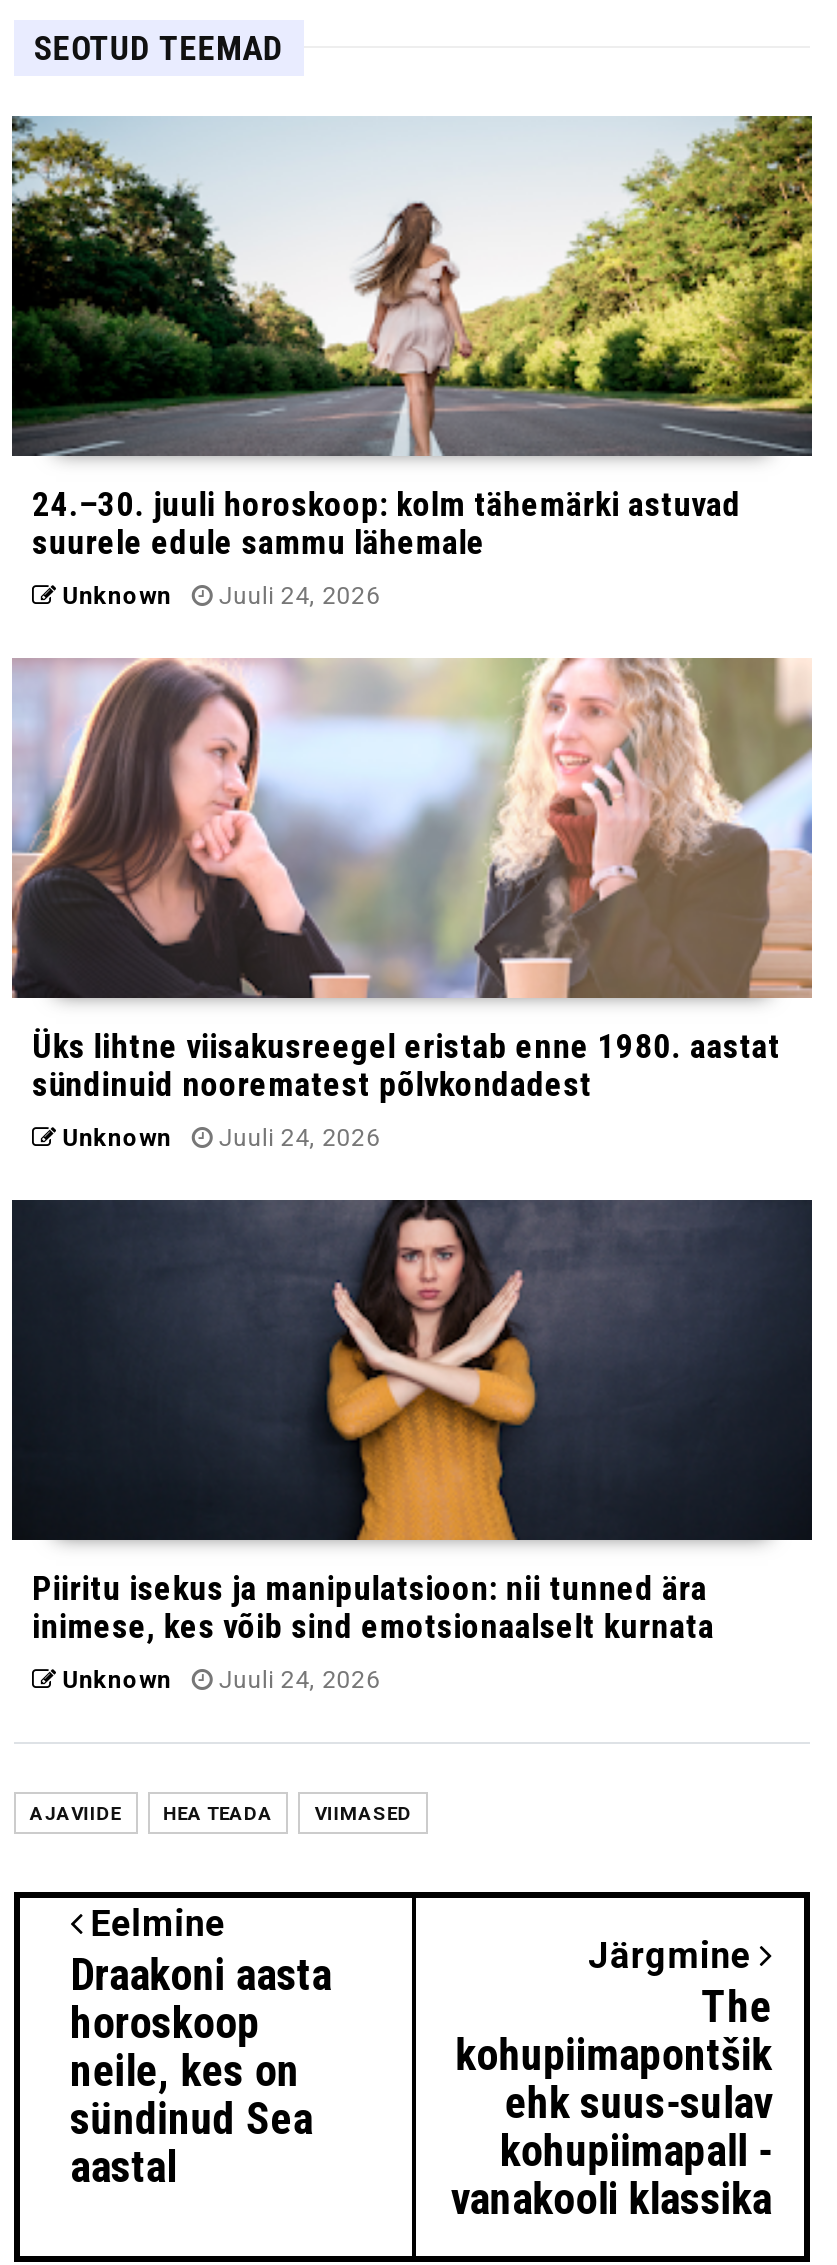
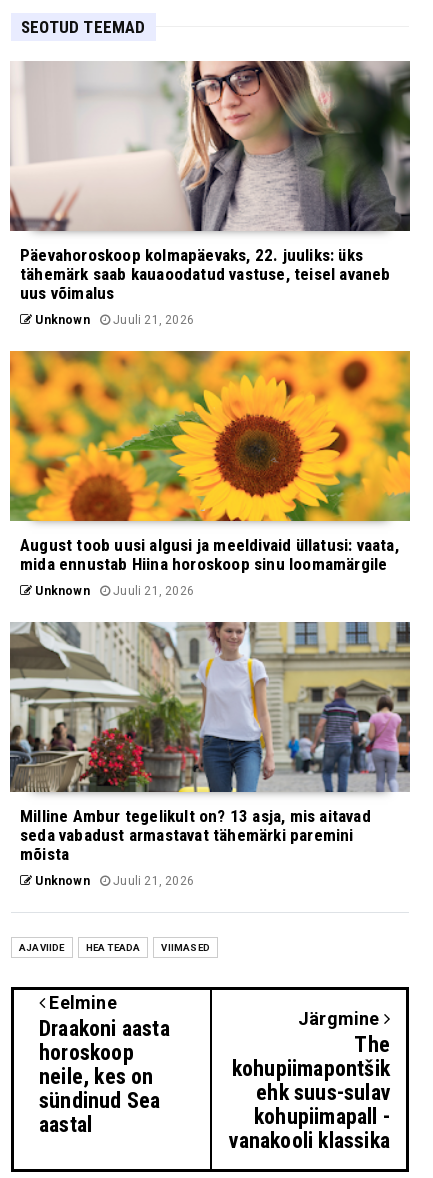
- [image]
- 24.–30. juuli horoskoop: kolm tähemärki astuvad
- suurele edule sammu lähemale
+ [image]
+ Päevahoroskoop kolmapäevaks, 22. juuliks: üks
+ tähemärk saab kauaoodatud vastuse, teisel avaneb
+ uus võimalus

- Unknown Juuli 24, 2026
+ Unknown Juuli 21, 2026

- [image]
- Üks lihtne viisakusreegel eristab enne 1980. aastat
- sündinuid noorematest põlvkondadest
+ [image]
+ August toob uusi algusi ja meeldivaid üllatusi: vaata,
+ mida ennustab Hiina horoskoop sinu loomamärgile

- Unknown Juuli 24, 2026
+ Unknown Juuli 21, 2026

- [image]
- Piiritu isekus ja manipulatsioon: nii tunned ära
- inimese, kes võib sind emotsionaalselt kurnata
+ [image]
+ Milline Ambur tegelikult on? 13 asja, mis aitavad
+ seda vabadust armastavat tähemärki paremini
+ mõista

- Unknown Juuli 24, 2026
+ Unknown Juuli 21, 2026
